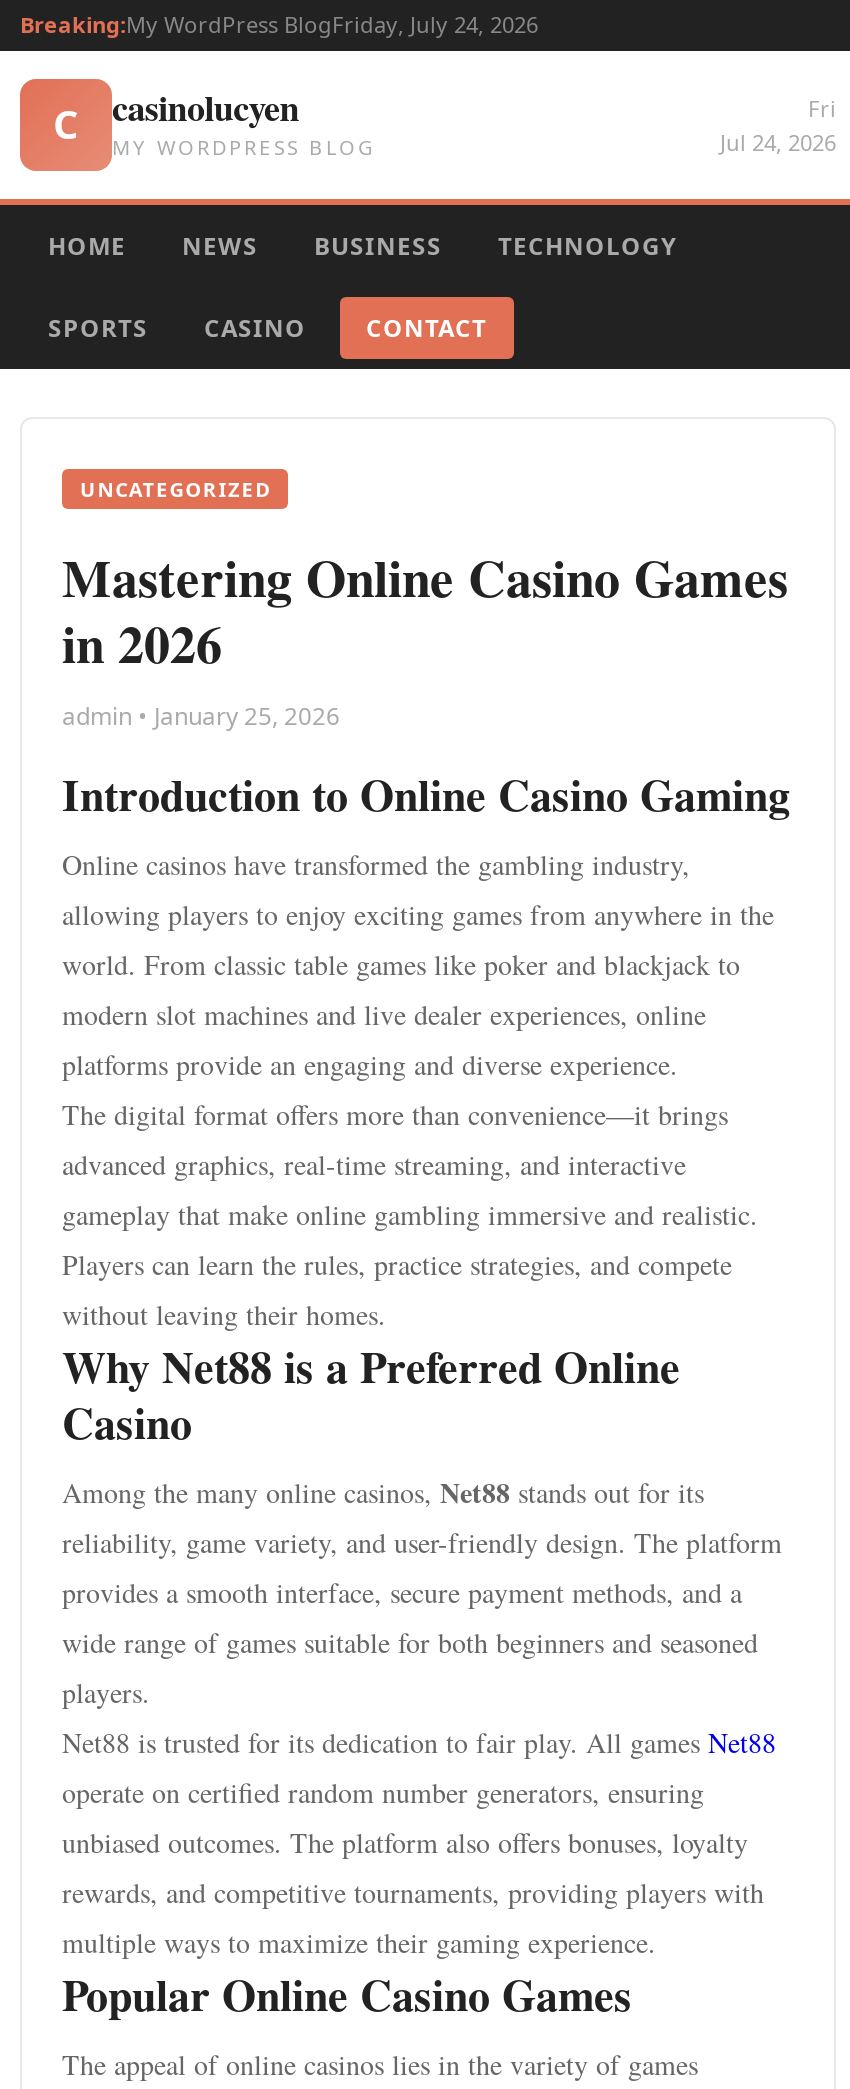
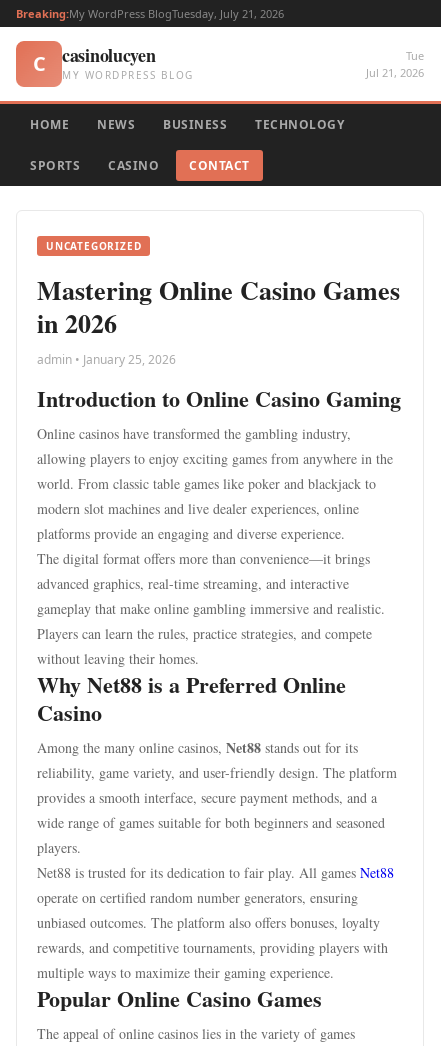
- Breaking:My WordPress BlogFriday, July 24, 2026
+ Breaking:My WordPress BlogTuesday, July 21, 2026

- Fri
- Jul 24, 2026
+ Tue
+ Jul 21, 2026
